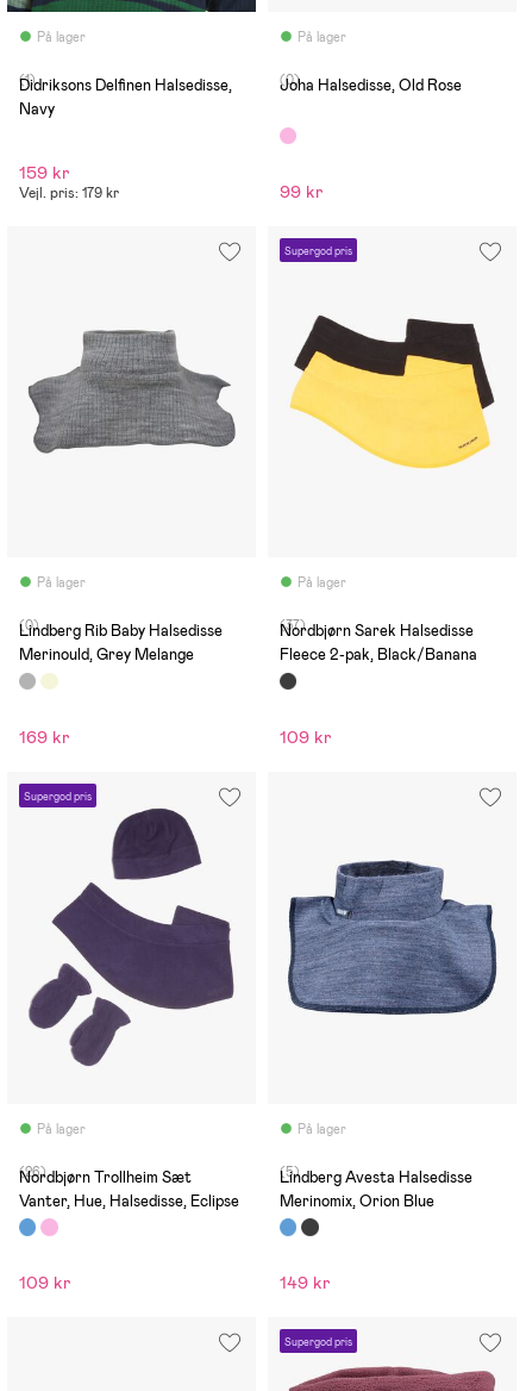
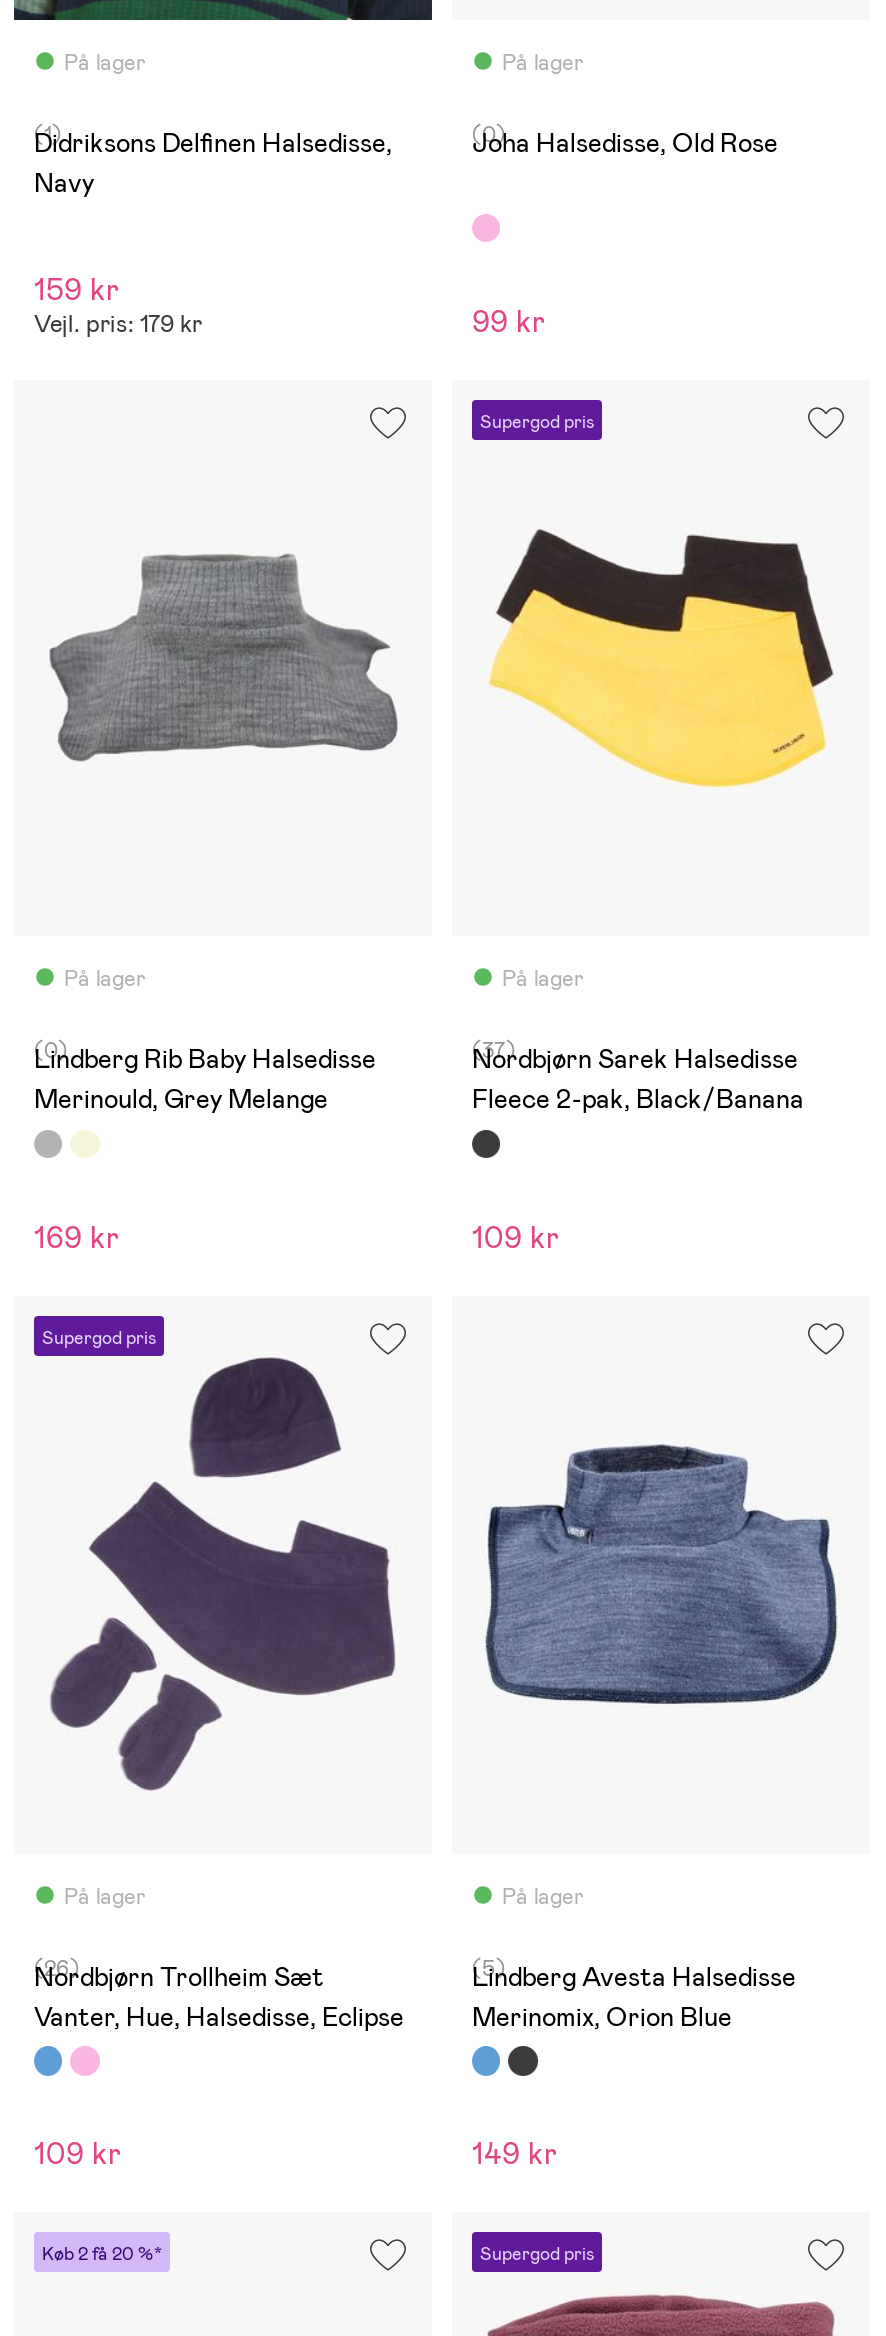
+ Køb 2 få 20 %*
